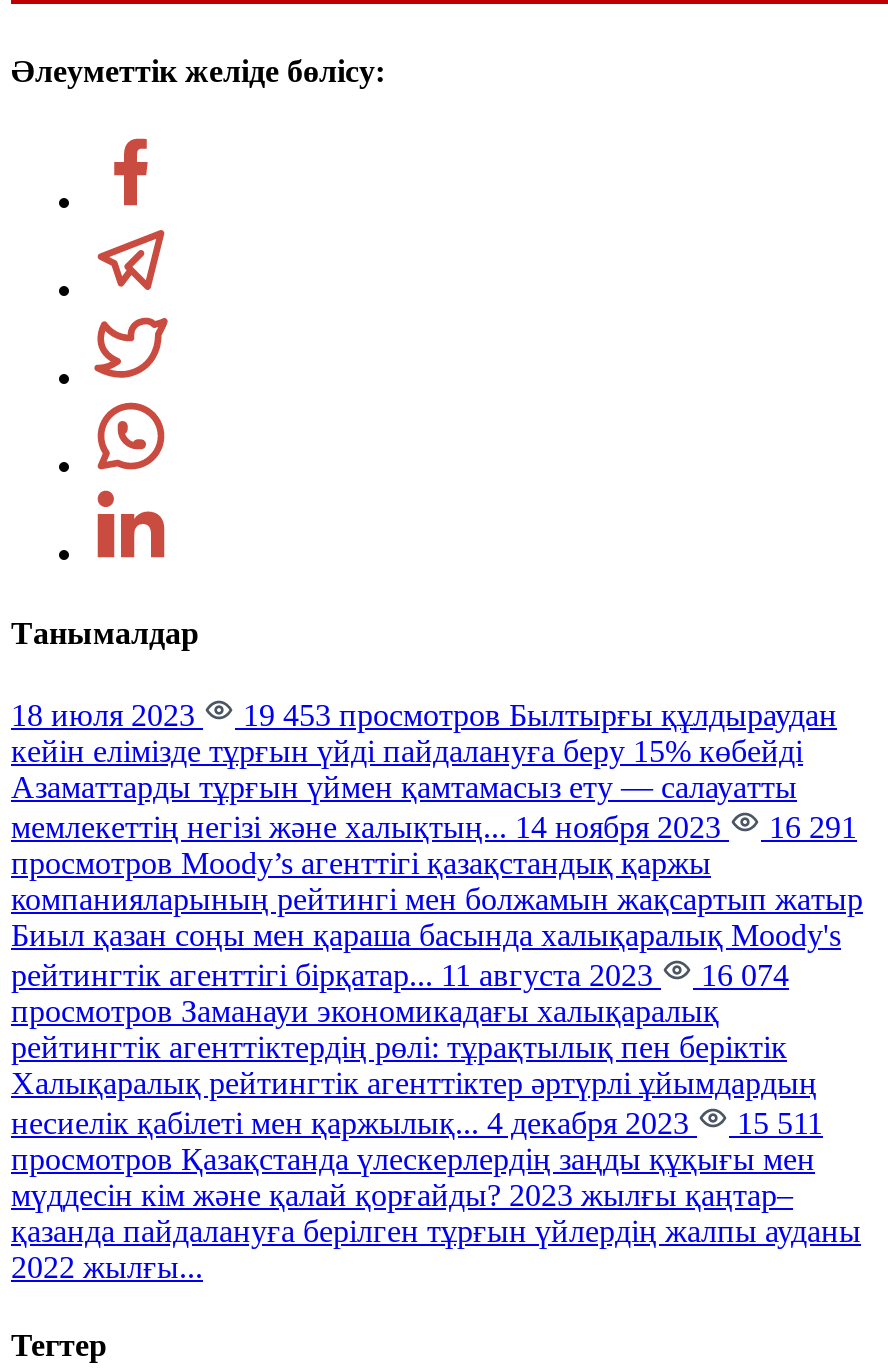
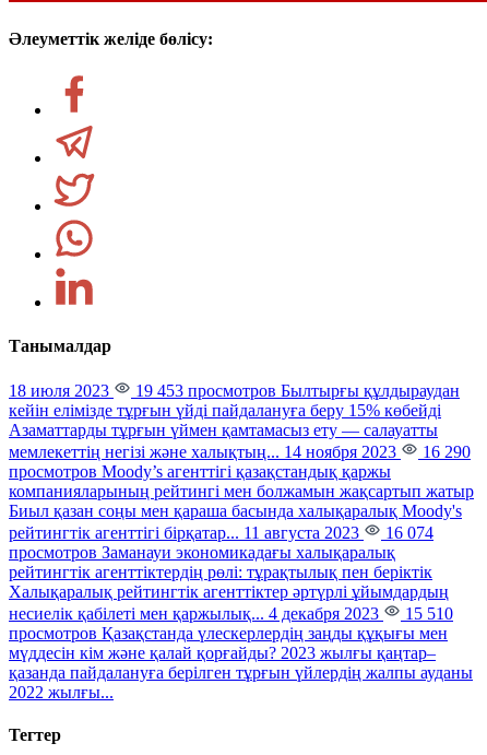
- мемлекеттің негізі және халықтың... 14 ноября 2023 16 291
+ мемлекеттің негізі және халықтың... 14 ноября 2023 16 290

- несиелік қабілеті мен қаржылық... 4 декабря 2023 15 511
+ несиелік қабілеті мен қаржылық... 4 декабря 2023 15 510
